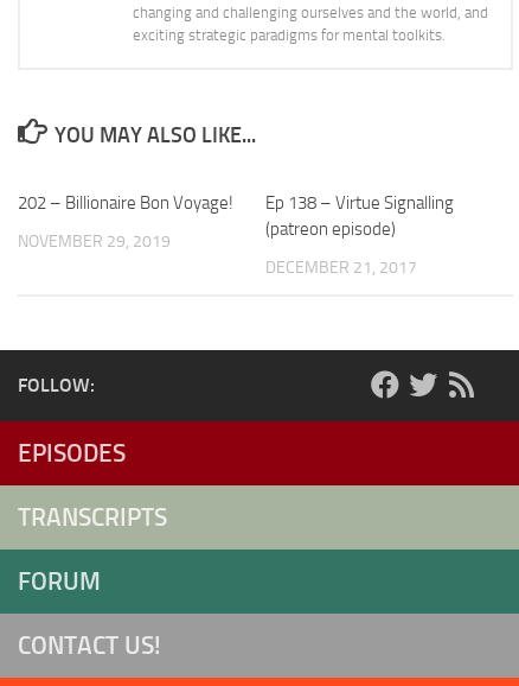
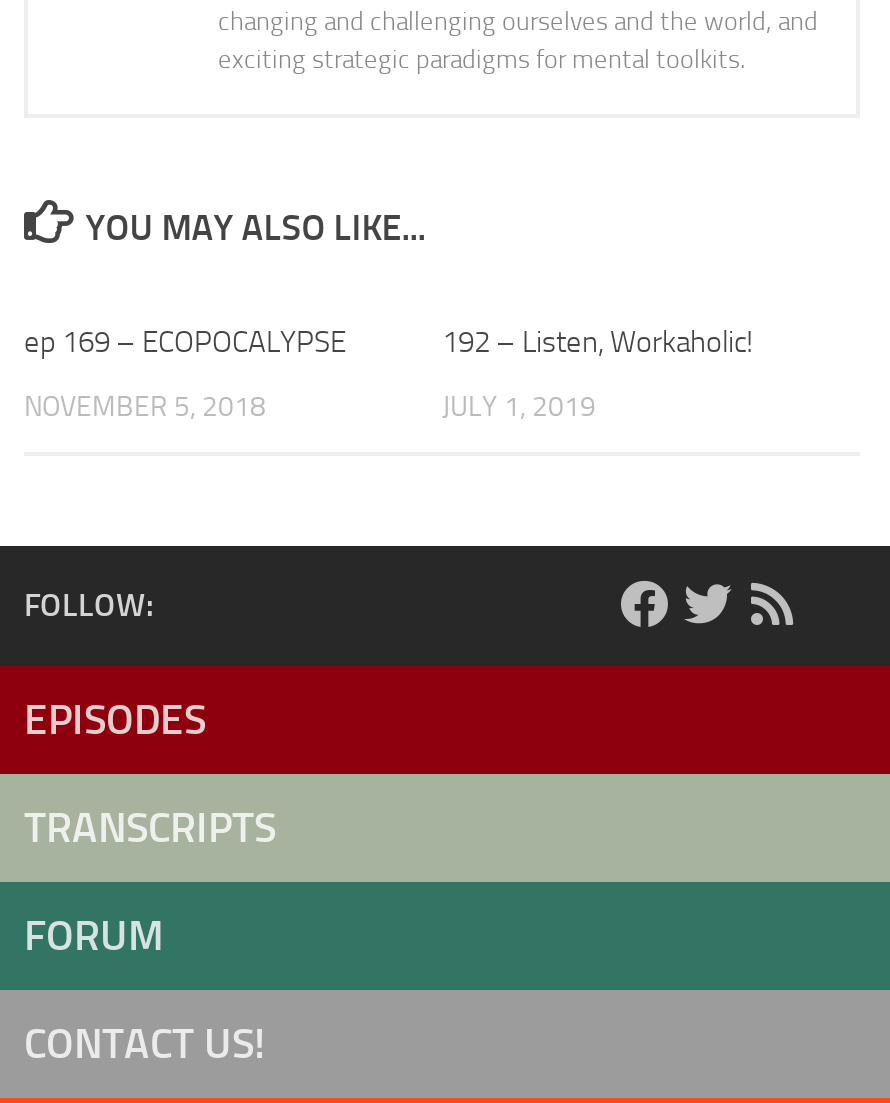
- 202 – Billionaire Bon Voyage!
+ ep 169 – ECOPOCALYPSE

- Ep 138 – Virtue Signalling
- (patreon episode)
+ 192 – Listen, Workaholic!

- NOVEMBER 29, 2019
+ NOVEMBER 5, 2018

- DECEMBER 21, 2017
+ JULY 1, 2019
